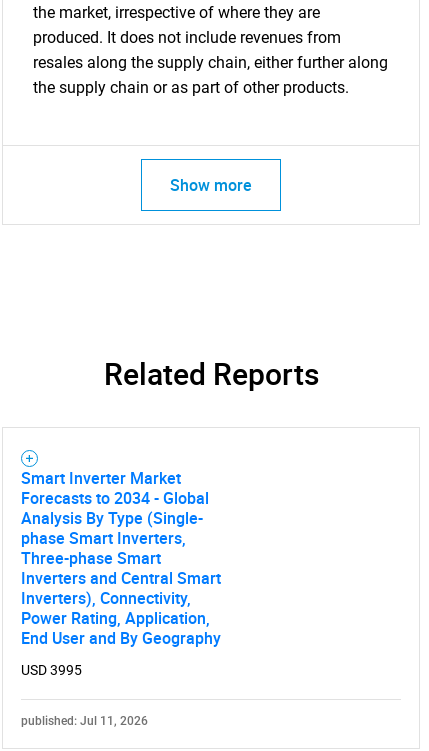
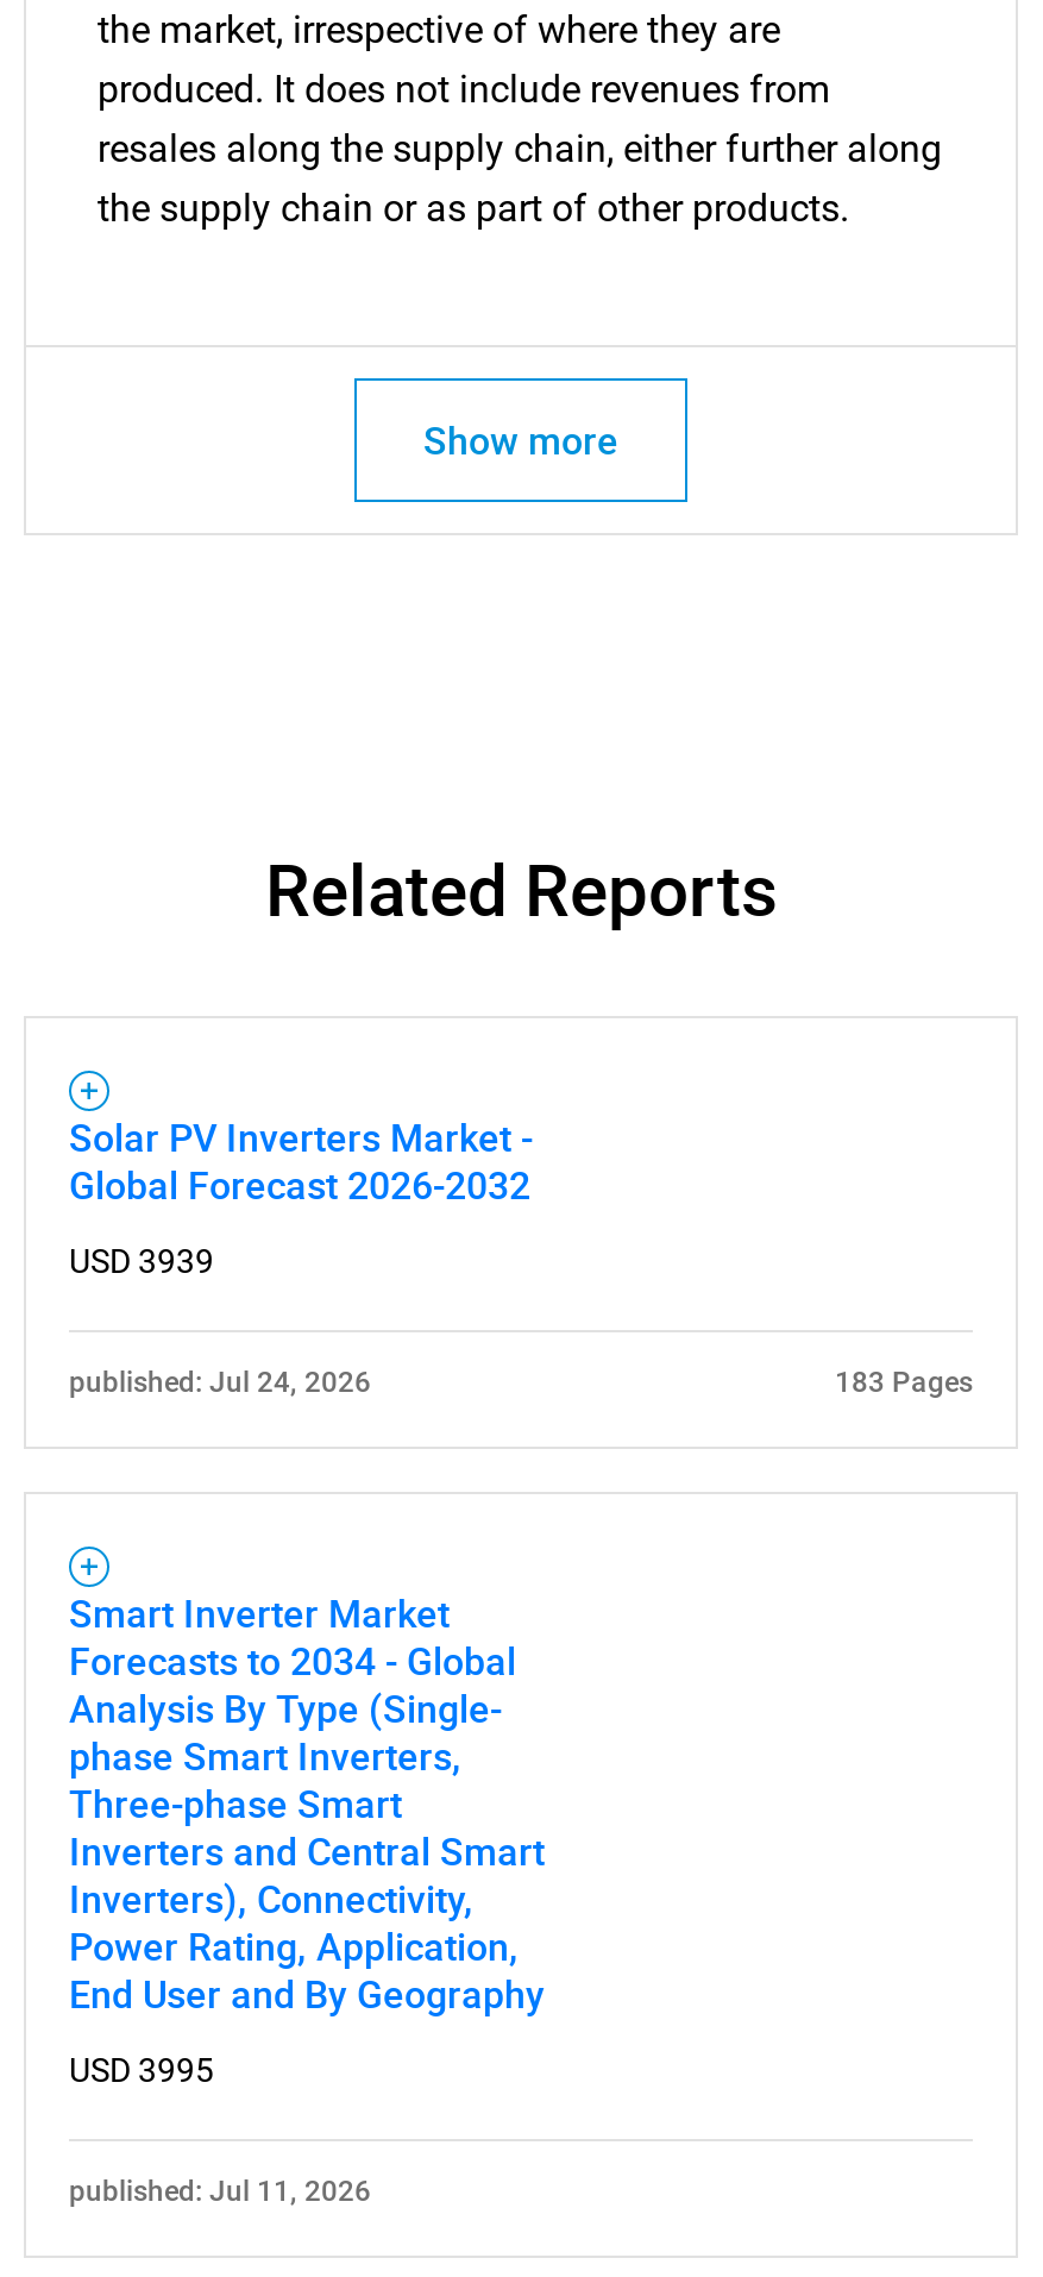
+ Solar PV Inverters Market -
+ Global Forecast 2026-2032
+ USD 3939
+ published: Jul 24, 2026
+ 183 Pages
